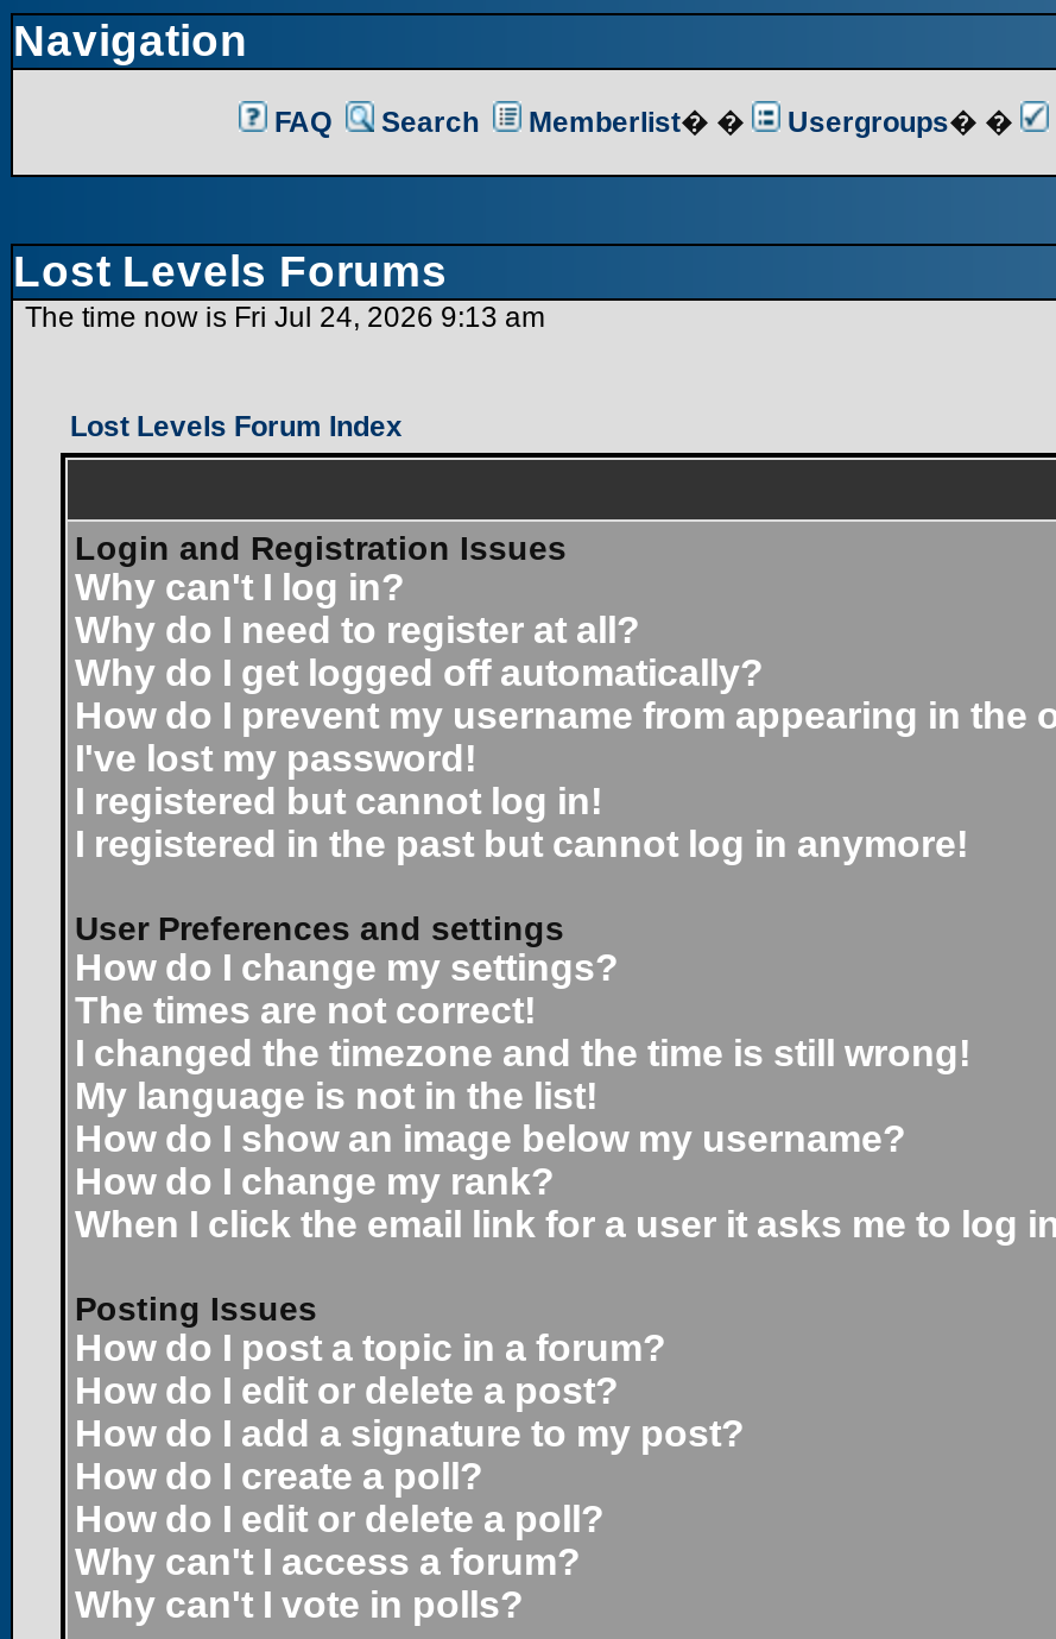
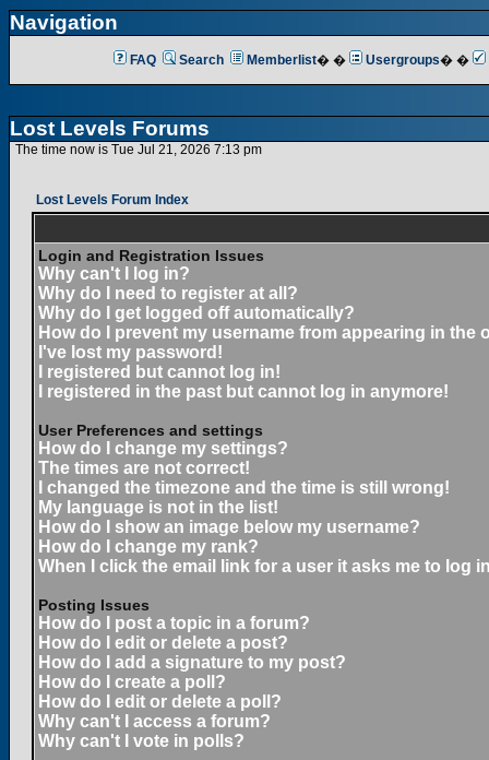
- The time now is Fri Jul 24, 2026 9:13 am
+ The time now is Tue Jul 21, 2026 7:13 pm
